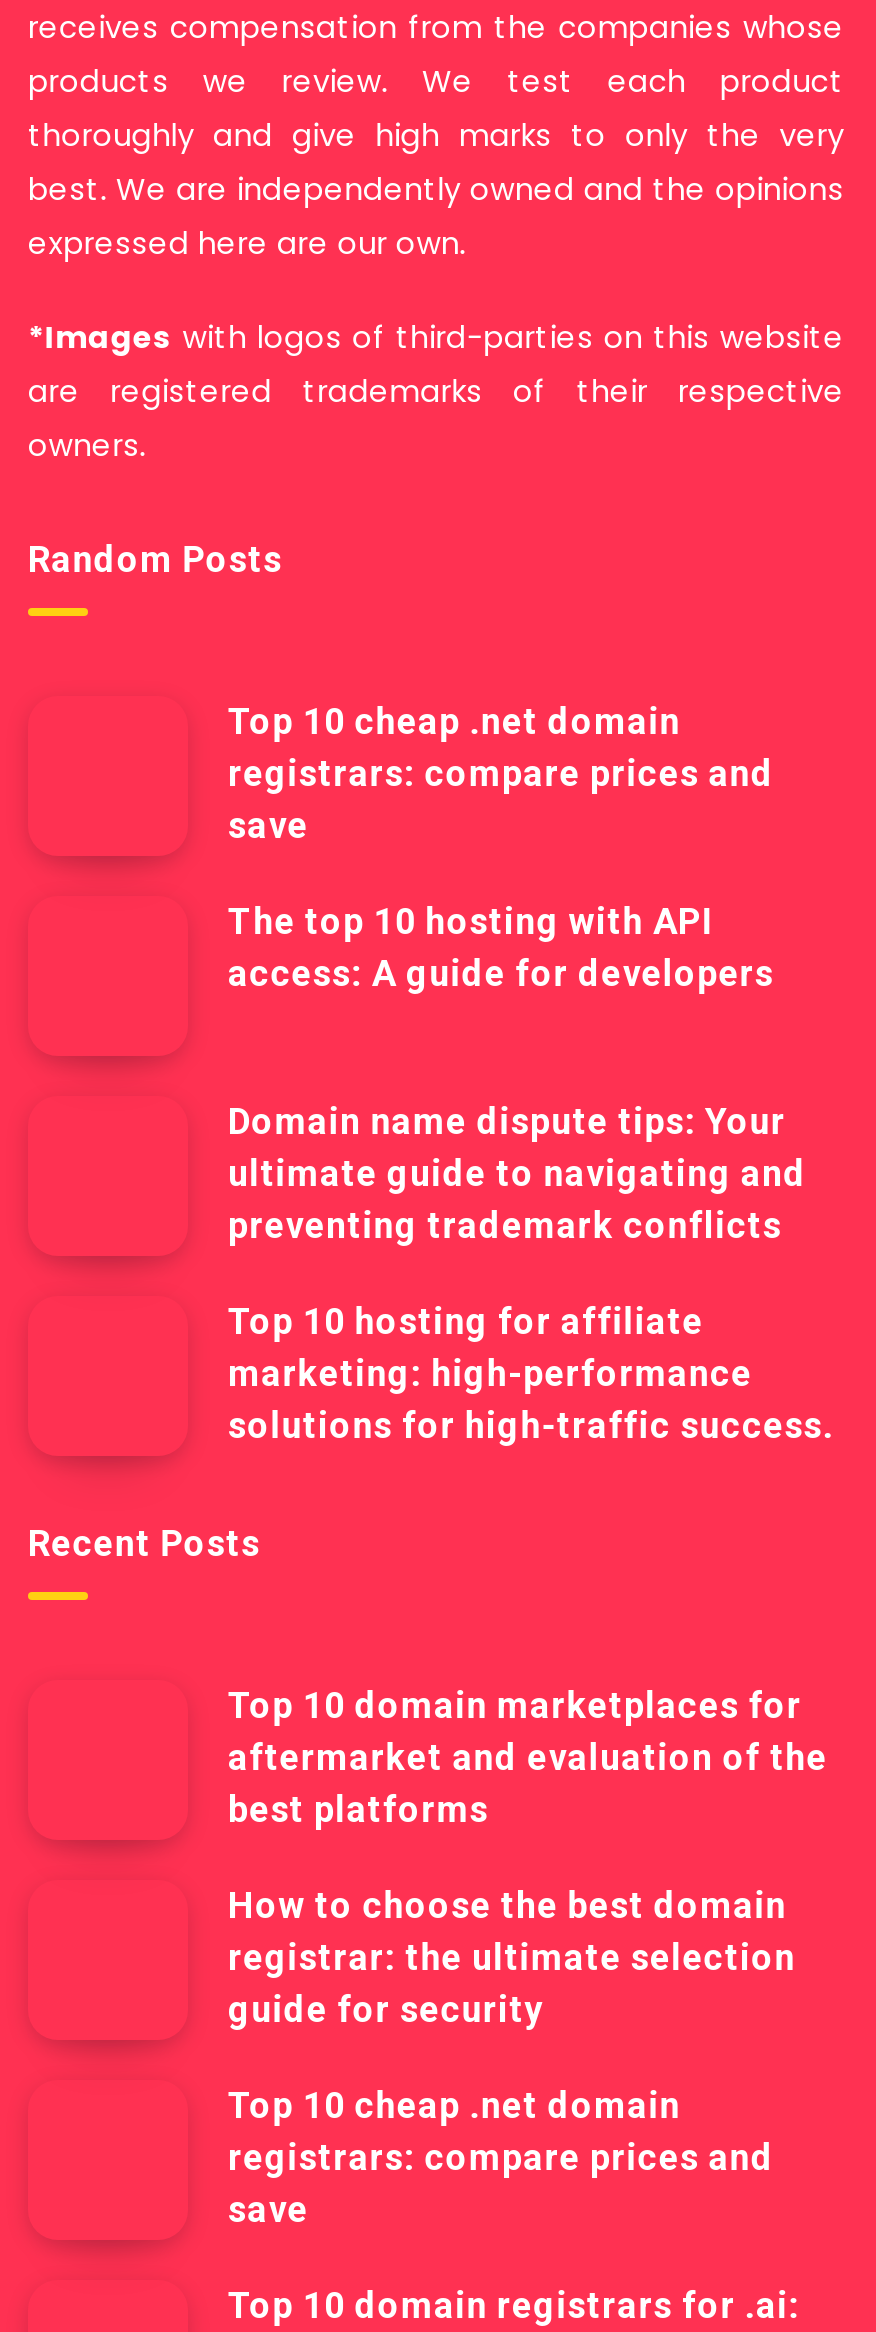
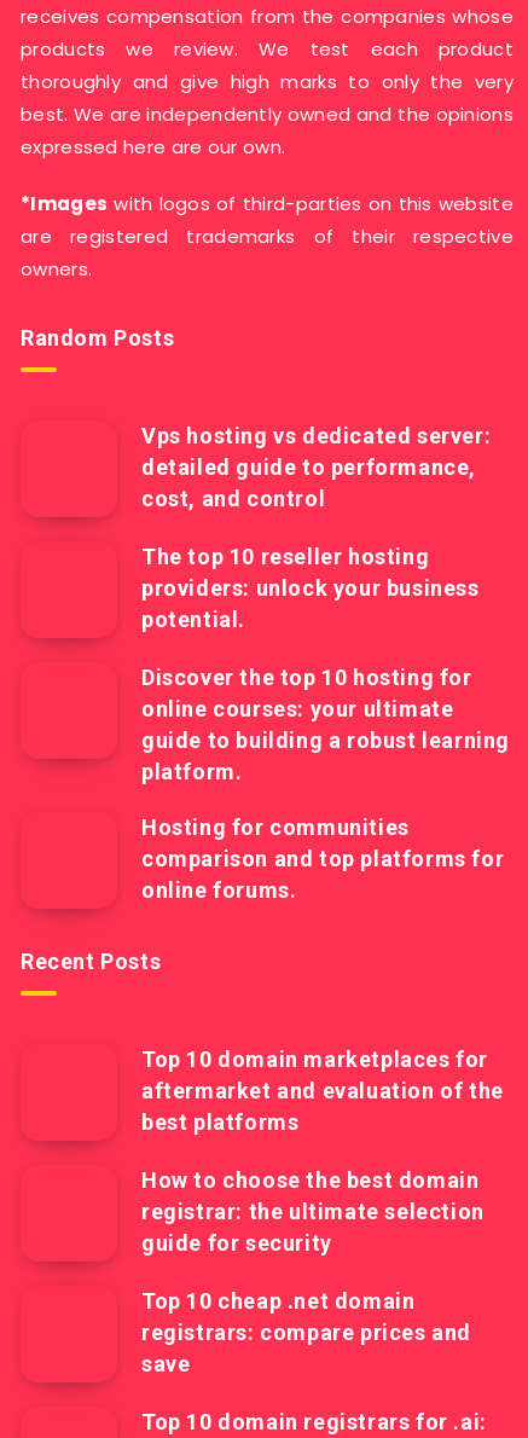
- Top 10 cheap .net domain
- registrars: compare prices and
- save
+ Vps hosting vs dedicated server:
+ detailed guide to performance,
+ cost, and control

- The top 10 hosting with API
- access: A guide for developers
+ The top 10 reseller hosting
+ providers: unlock your business
+ potential.

- Domain name dispute tips: Your
- ultimate guide to navigating and
- preventing trademark conflicts
+ Discover the top 10 hosting for
+ online courses: your ultimate
+ guide to building a robust learning
+ platform.

- Top 10 hosting for affiliate
- marketing: high-performance
- solutions for high-traffic success.
+ Hosting for communities
+ comparison and top platforms for
+ online forums.
